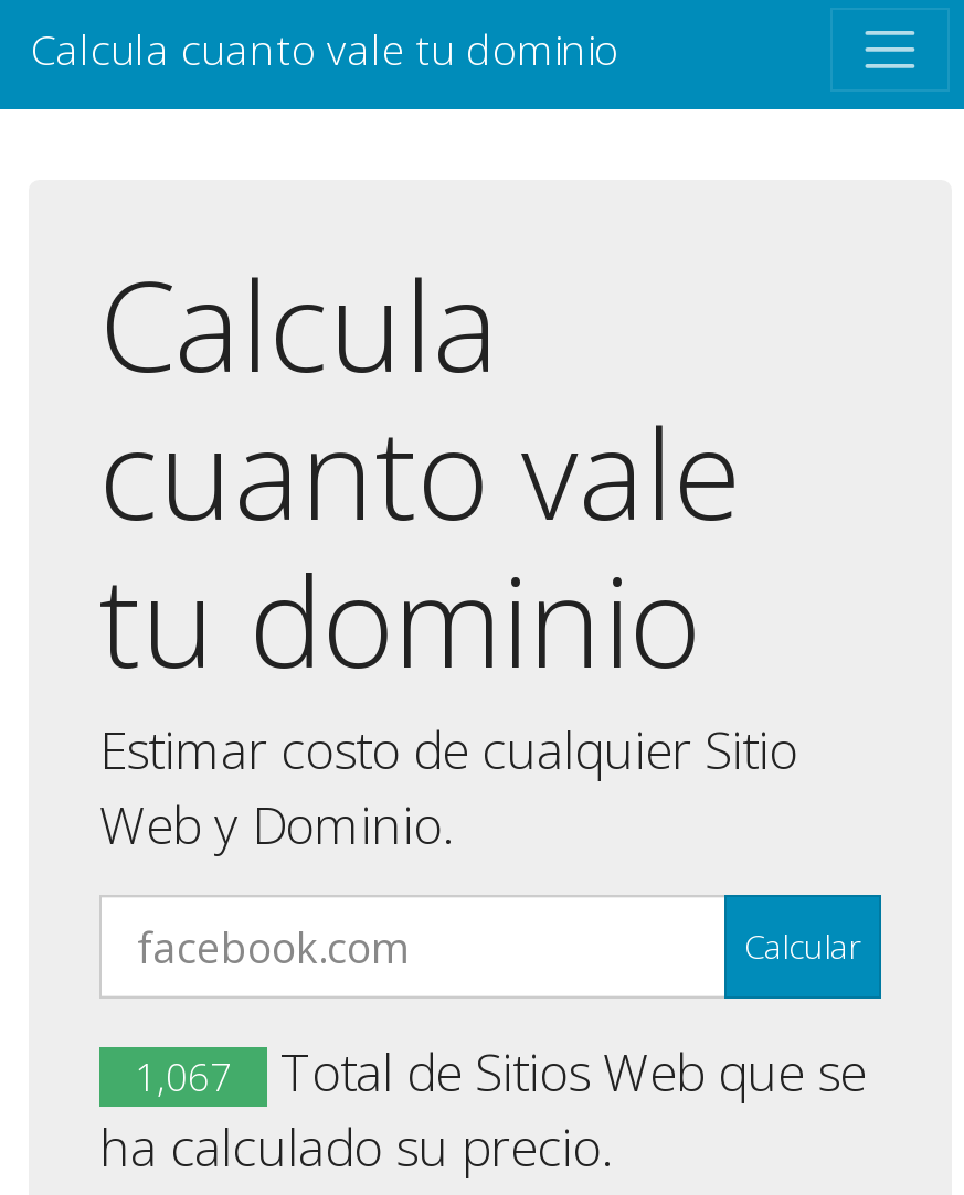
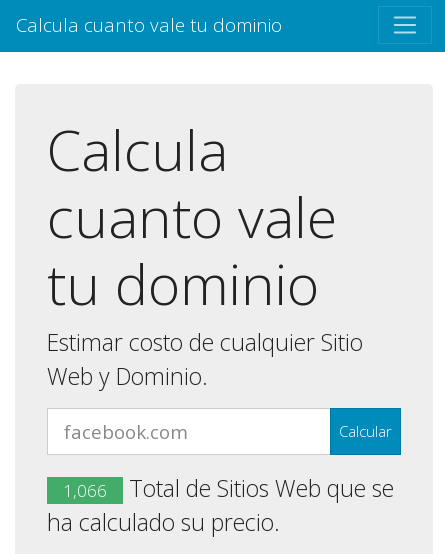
- 1,067 Total de Sitios Web que se
+ 1,066 Total de Sitios Web que se
